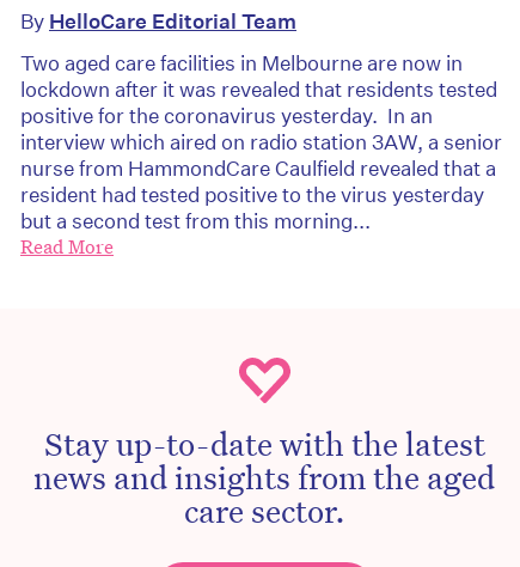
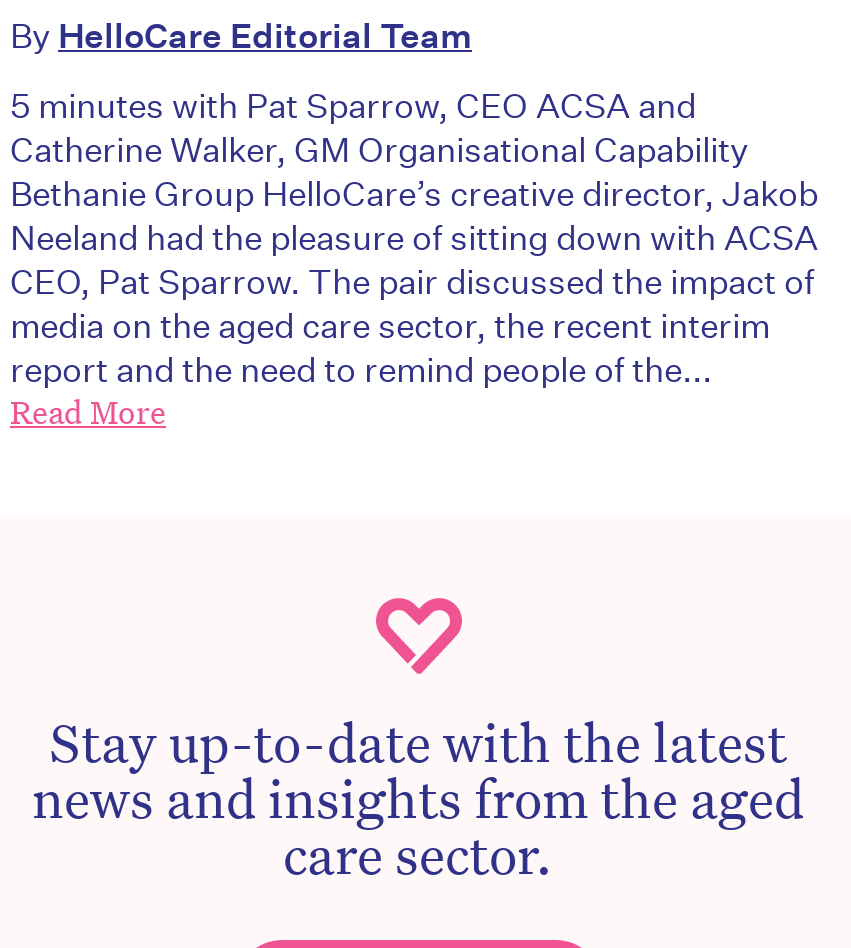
- Two aged care facilities in Melbourne are now in
- lockdown after it was revealed that residents tested
- positive for the coronavirus yesterday. In an
- interview which aired on radio station 3AW, a senior
- nurse from HammondCare Caulfield revealed that a
- resident had tested positive to the virus yesterday
- but a second test from this morning...
+ 5 minutes with Pat Sparrow, CEO ACSA and
+ Catherine Walker, GM Organisational Capability
+ Bethanie Group HelloCare’s creative director, Jakob
+ Neeland had the pleasure of sitting down with ACSA
+ CEO, Pat Sparrow. The pair discussed the impact of
+ media on the aged care sector, the recent interim
+ report and the need to remind people of the...
